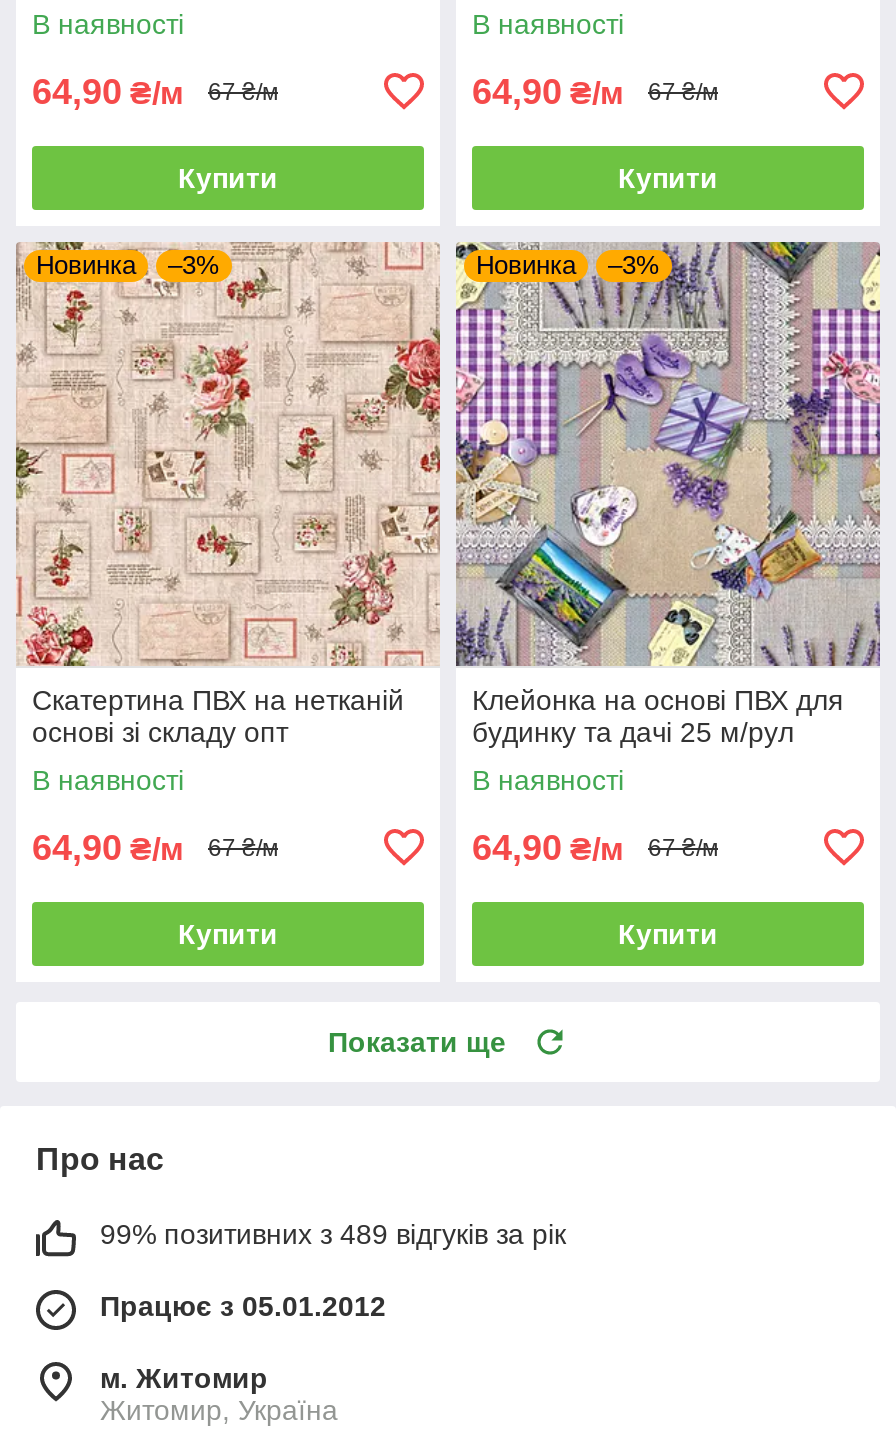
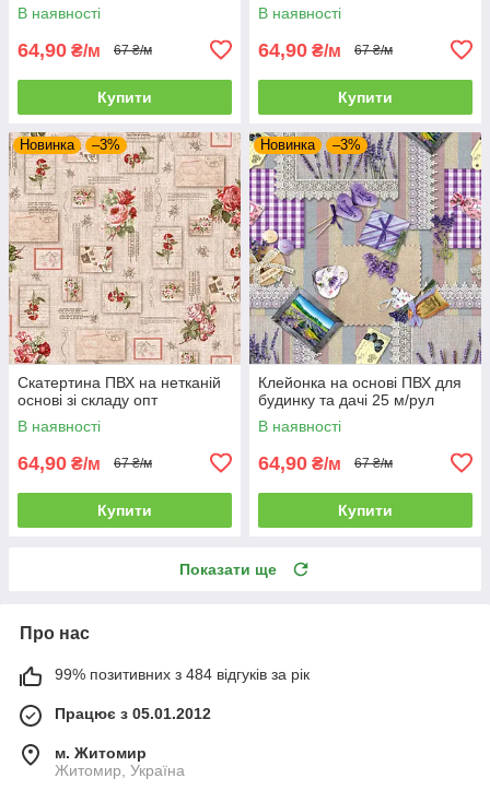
- 99% позитивних з 489 відгуків за рік
+ 99% позитивних з 484 відгуків за рік
